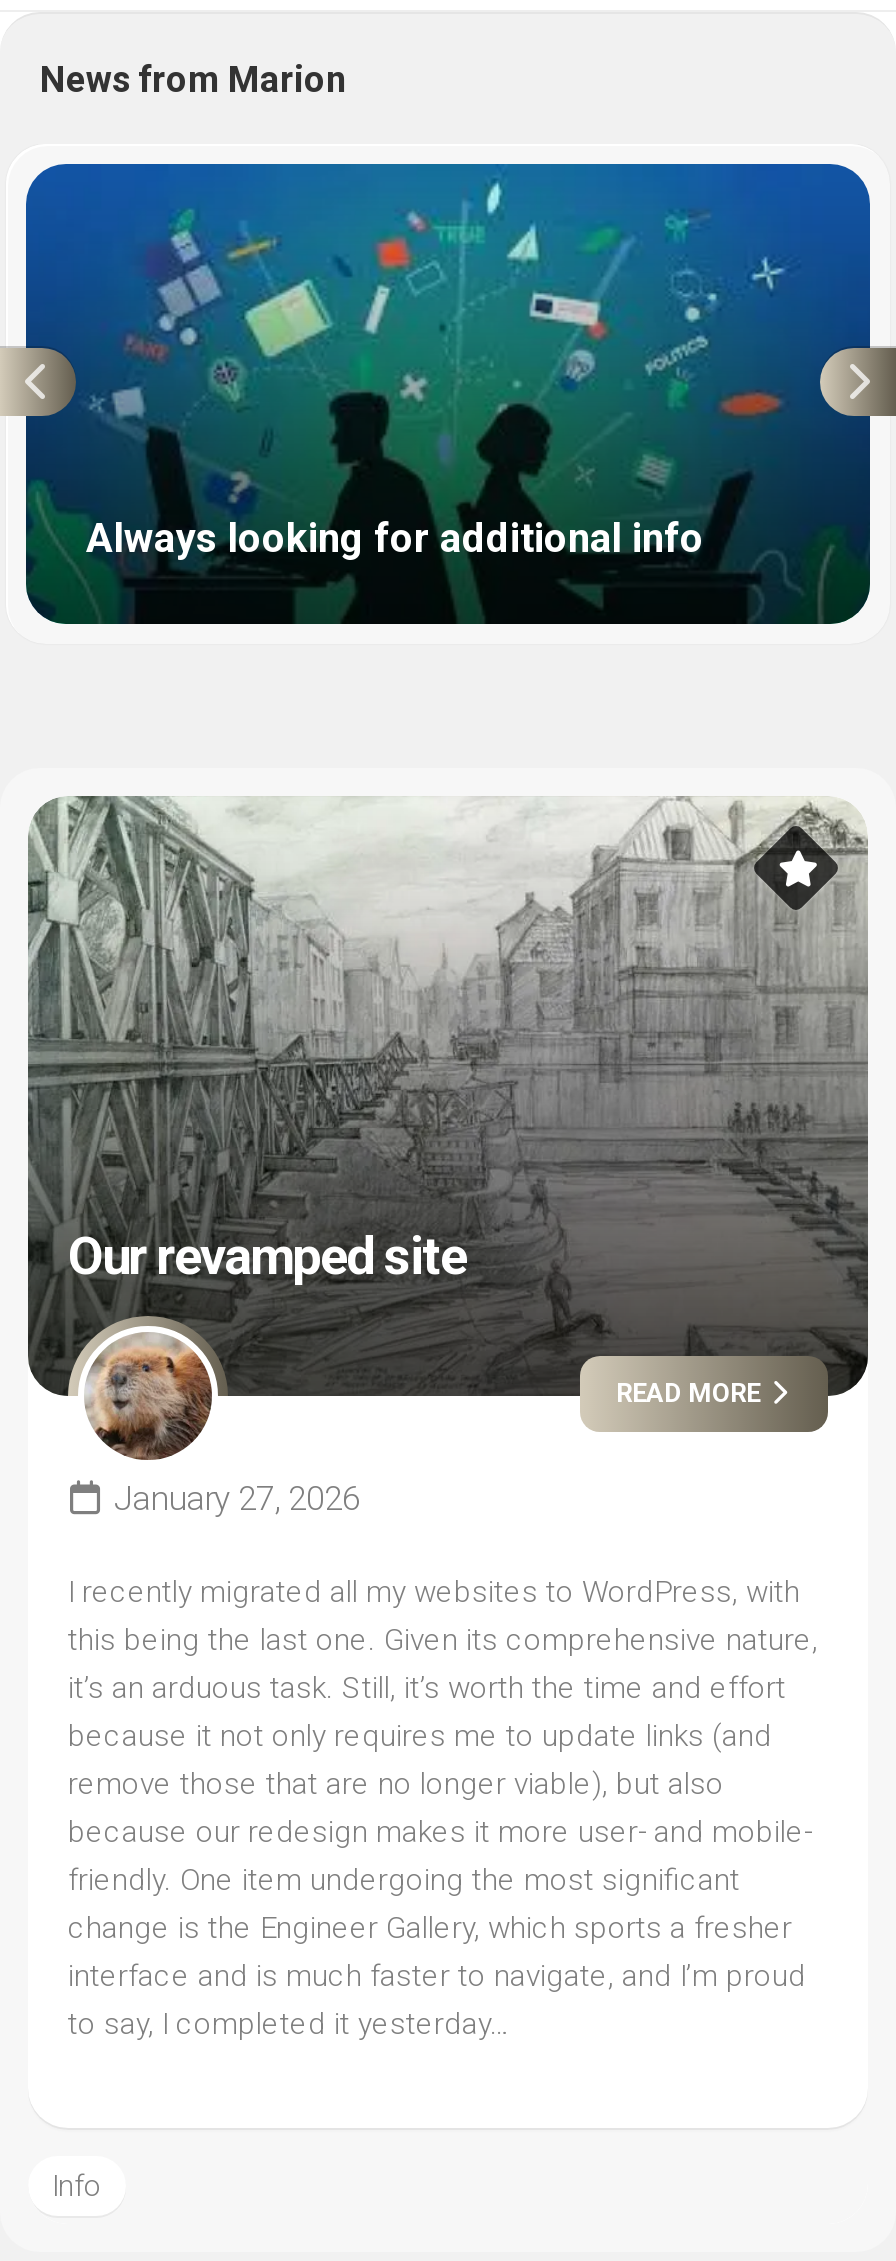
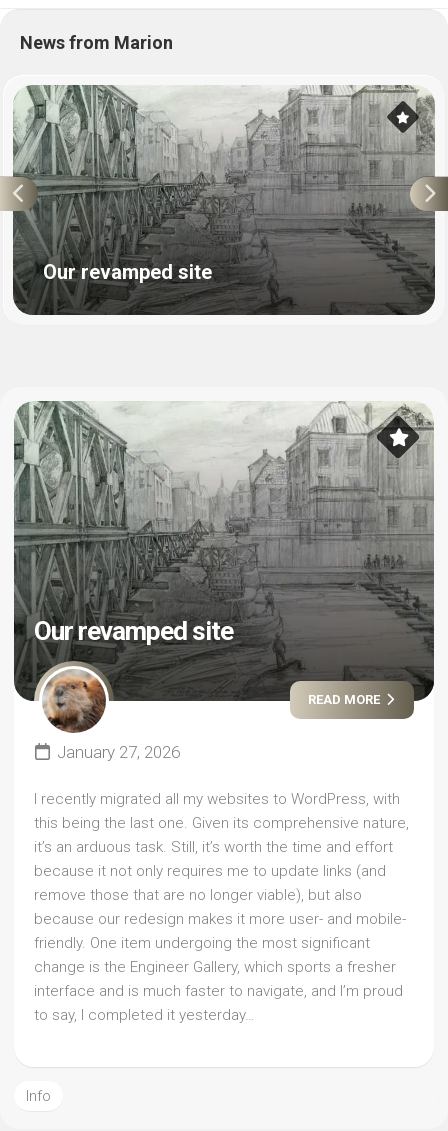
- [image]
- Always looking for additional info
+ [image]
+ Our revamped site
